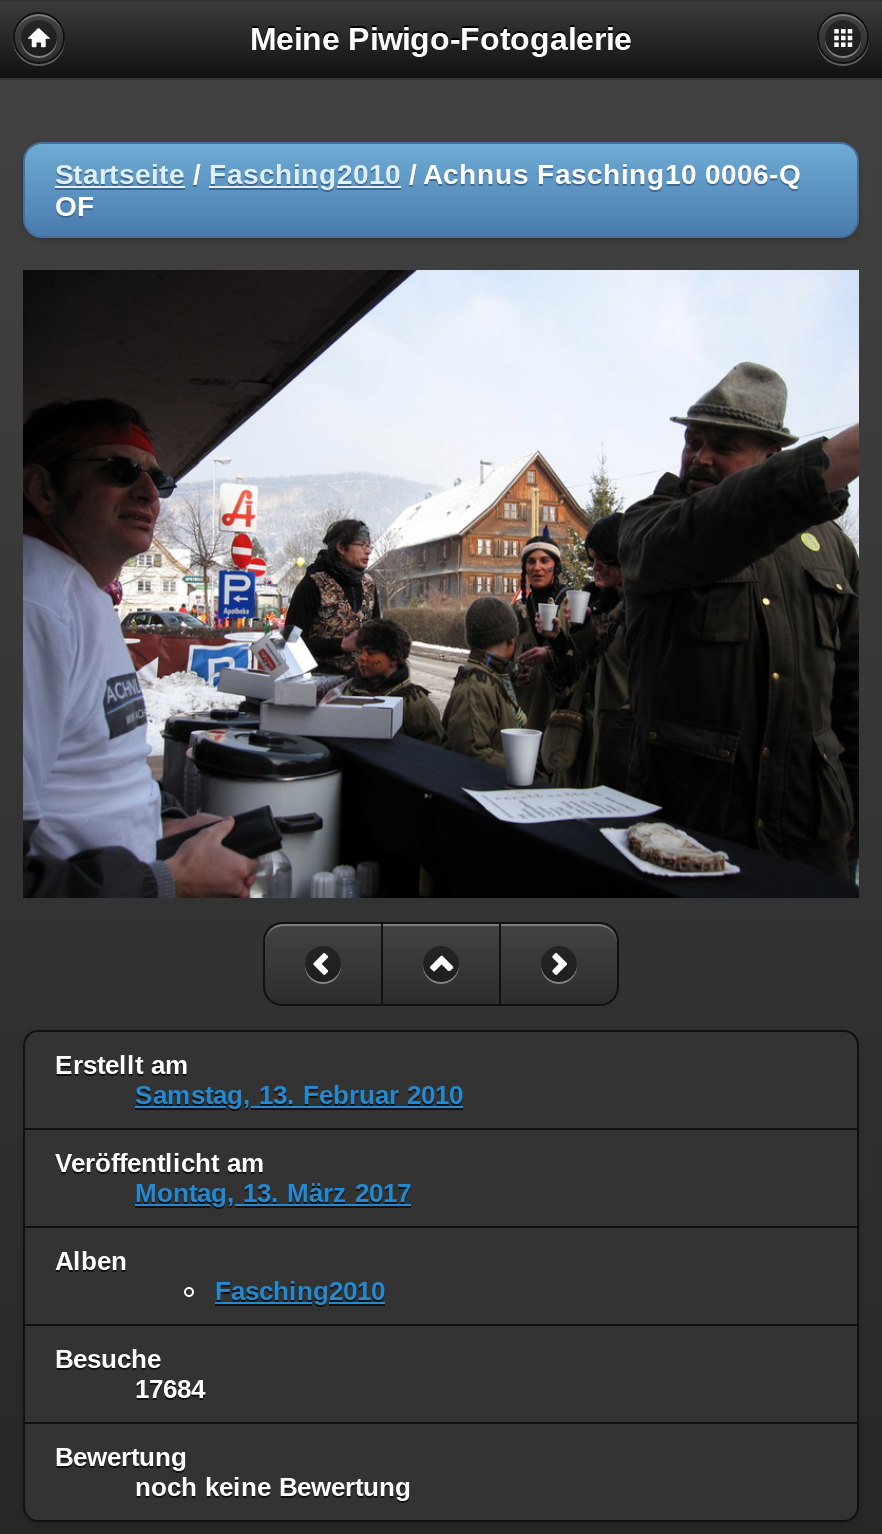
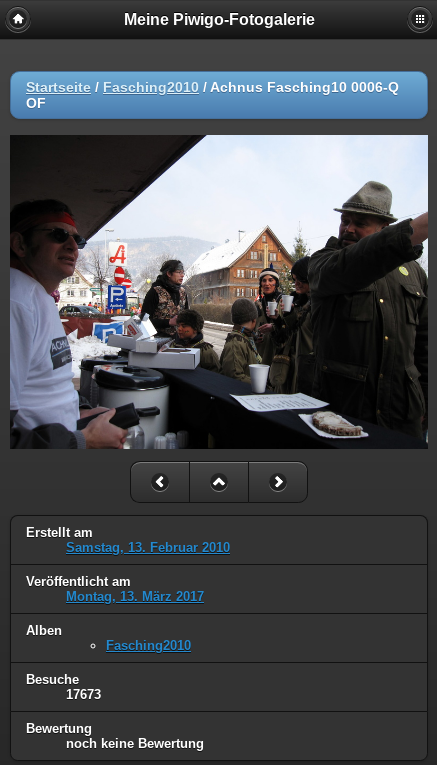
- 17684
+ 17673
